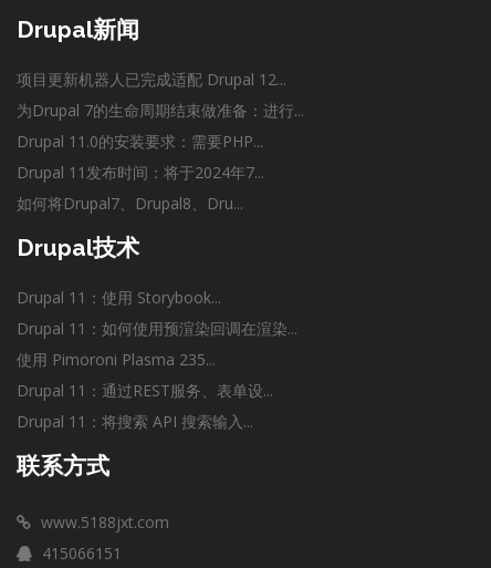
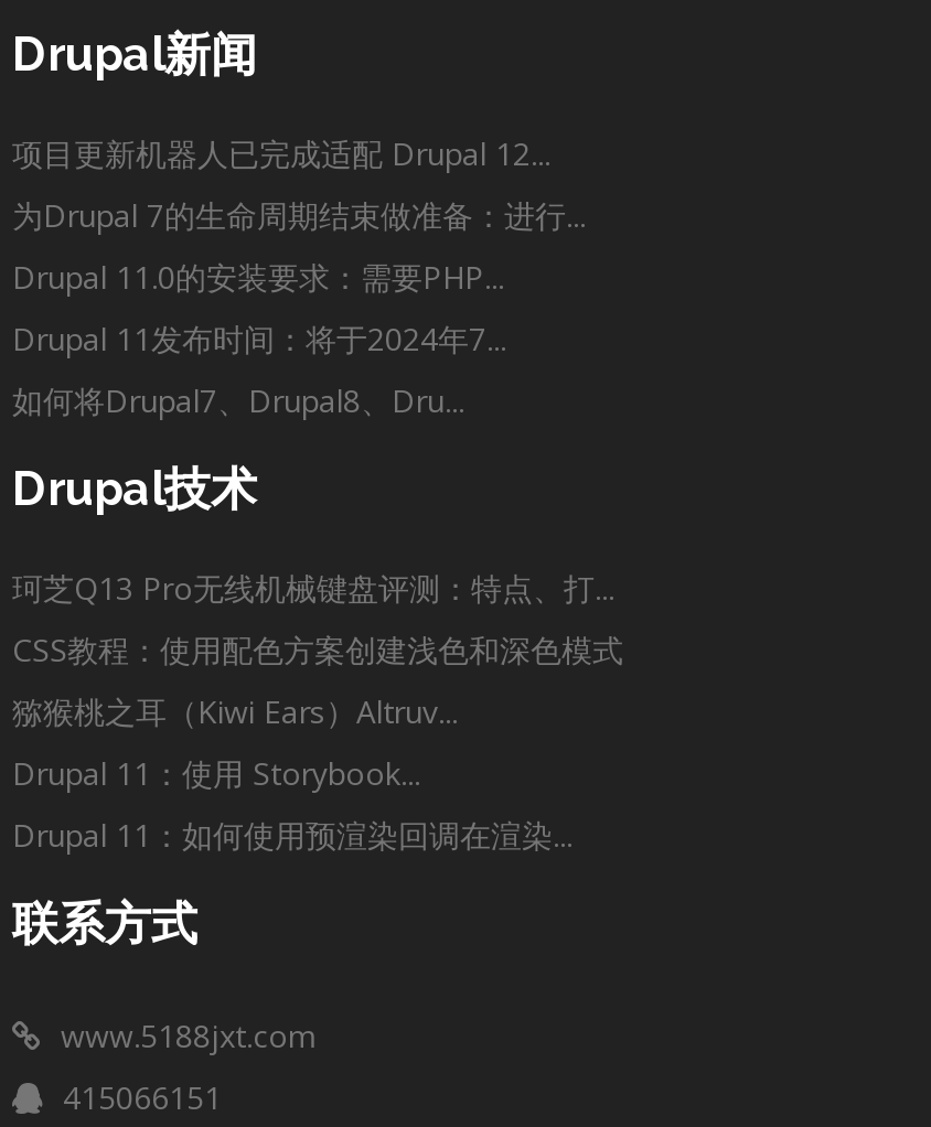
+ 珂芝Q13 Pro无线机械键盘评测：特点、打...
+ CSS教程：使用配色方案创建浅色和深色模式
+ 猕猴桃之耳（Kiwi Ears）Altruv...

moved down: Drupal 11：使用 Storybook... | Drupal 11：如何使用预渲染回调在渲染...

- 使用 Pimoroni Plasma 235...
- Drupal 11：通过REST服务、表单设...
- Drupal 11：将搜索 API 搜索输入...
